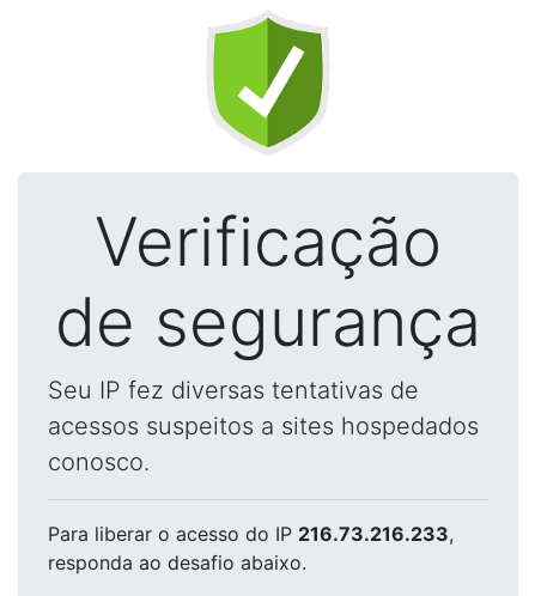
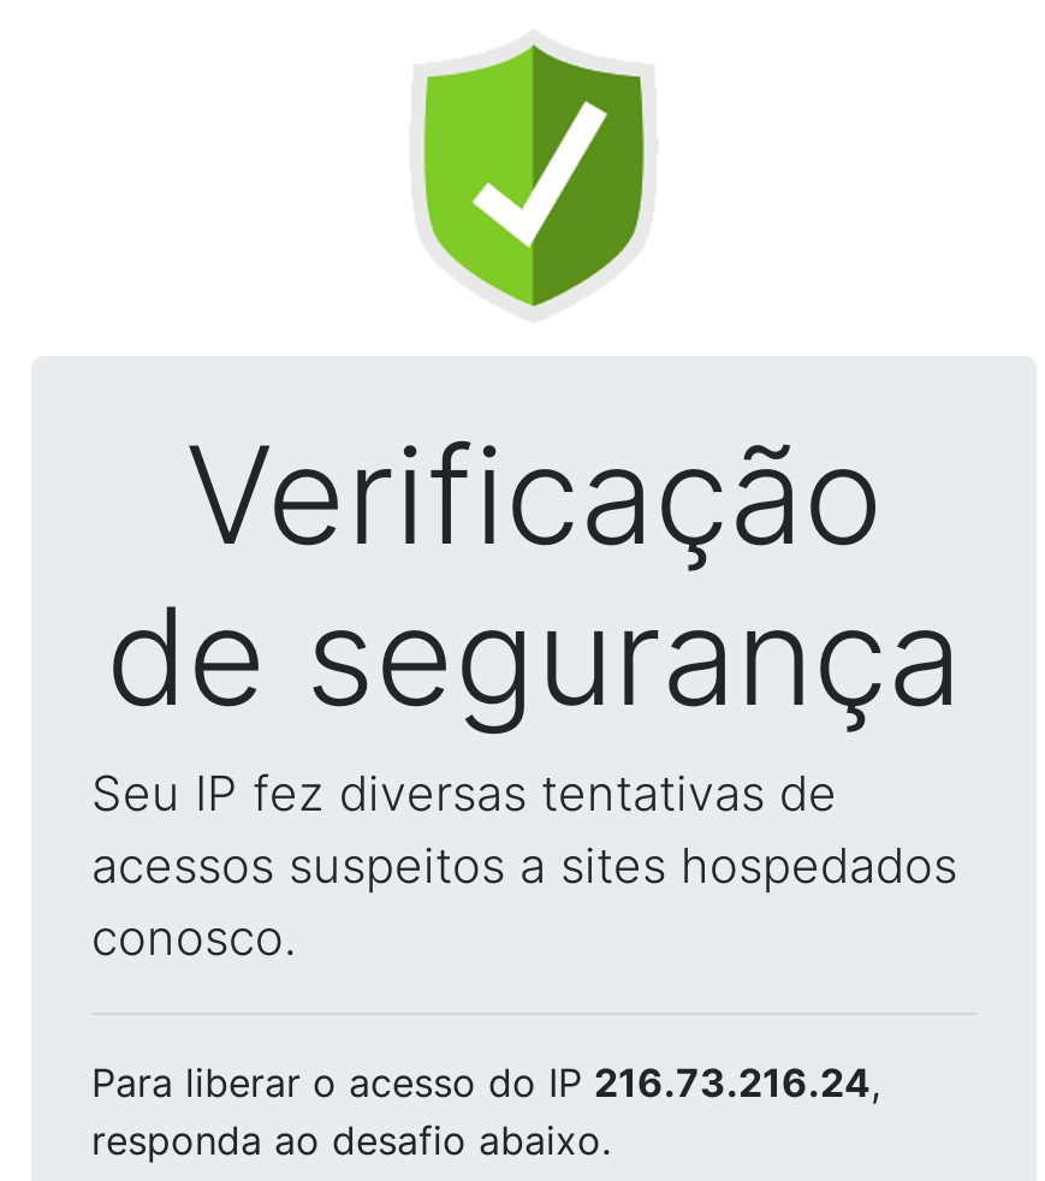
- Para liberar o acesso do IP 216.73.216.233,
+ Para liberar o acesso do IP 216.73.216.24,
